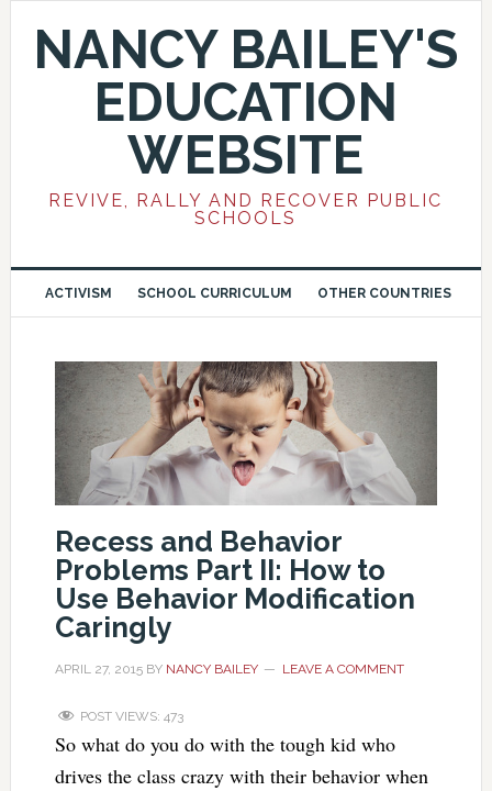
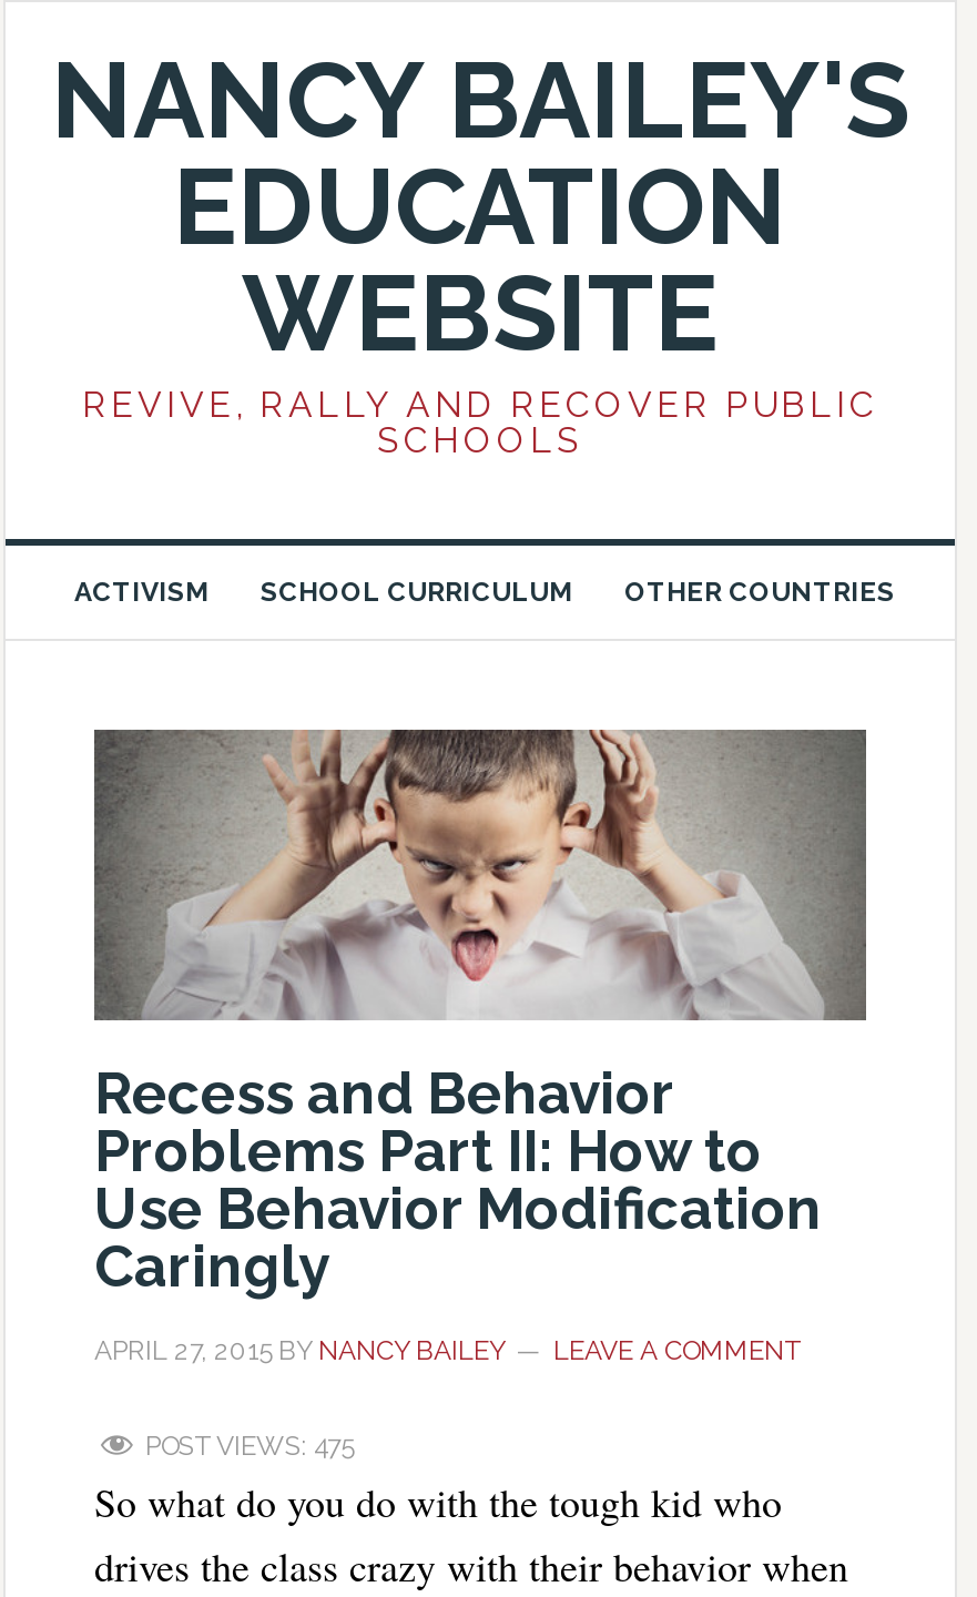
- POST VIEWS: 473
+ POST VIEWS: 475
